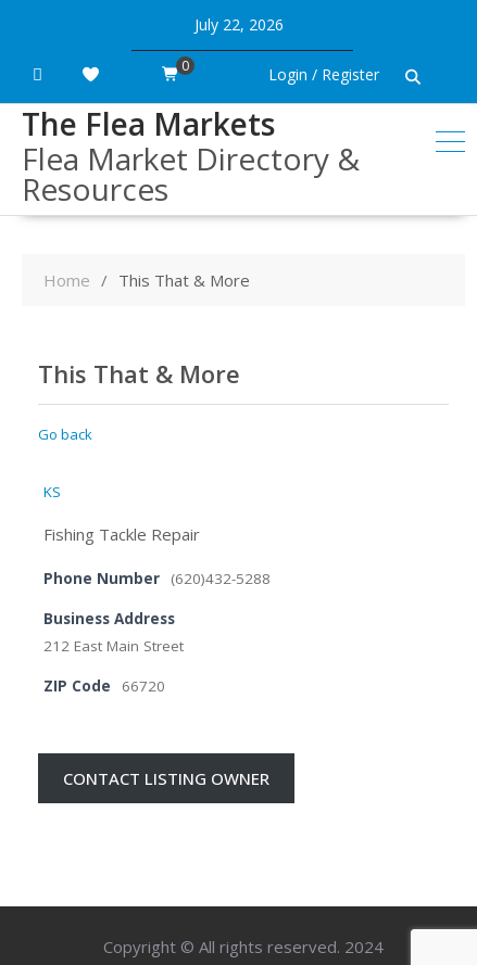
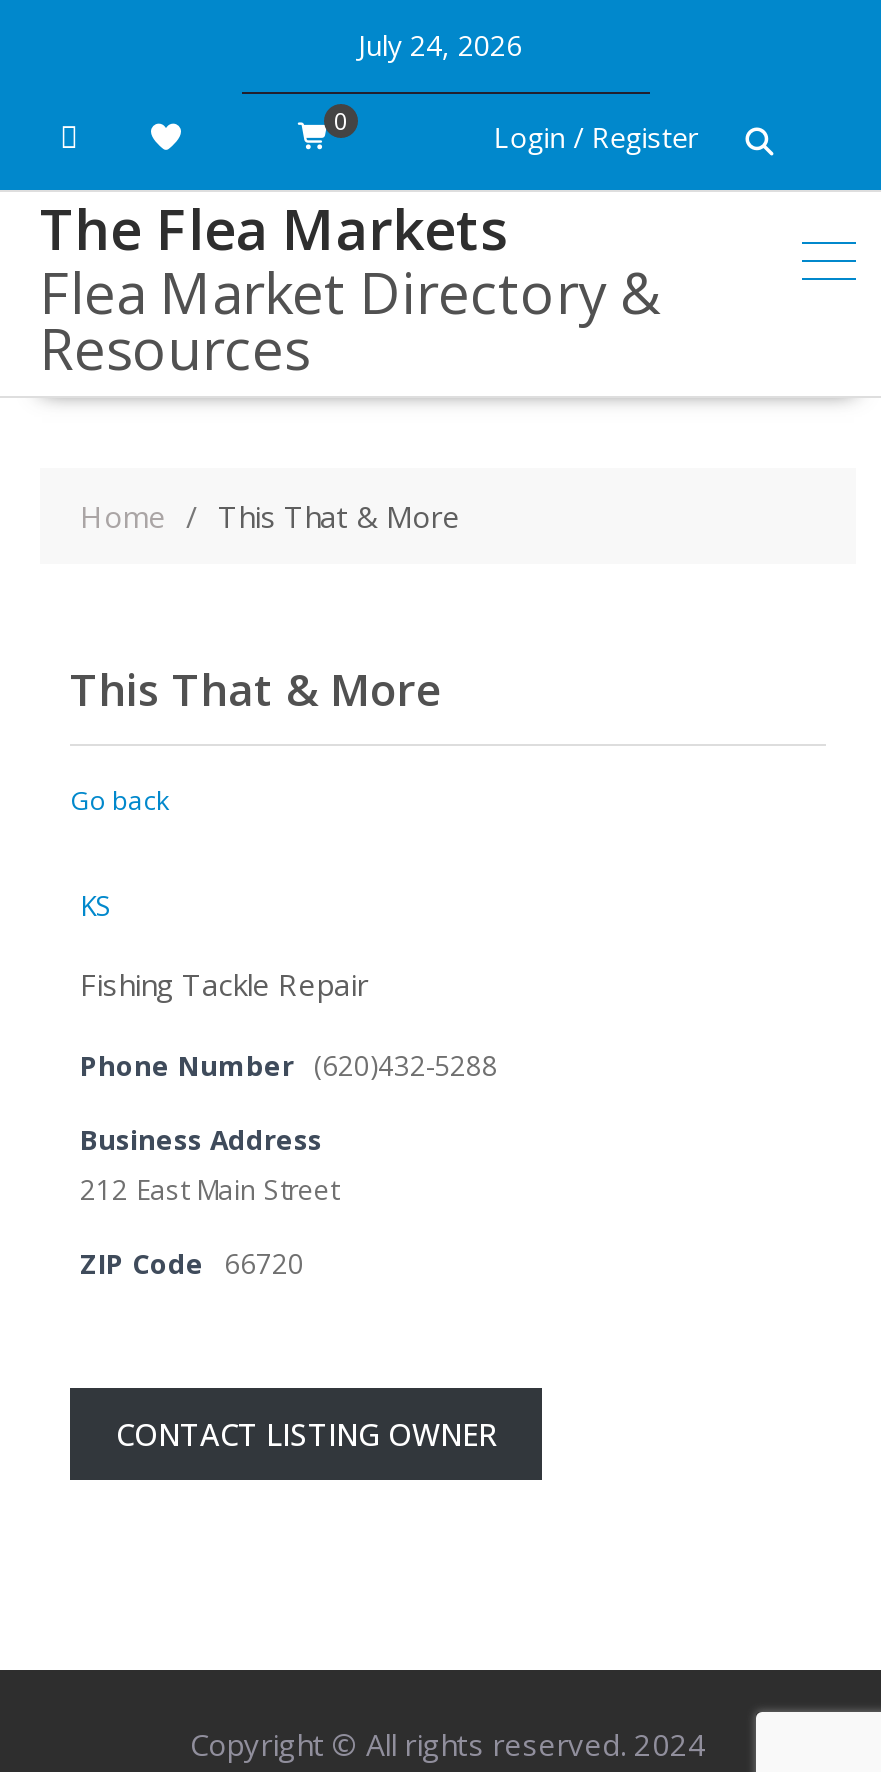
- July 22, 2026
+ July 24, 2026
